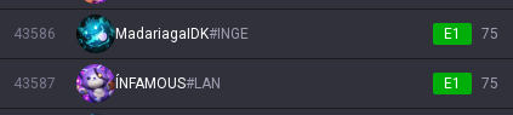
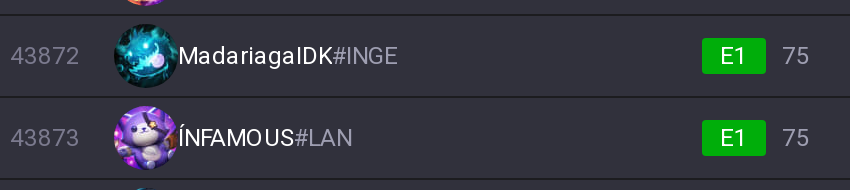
- 43586
+ 43872

- 43587
+ 43873
